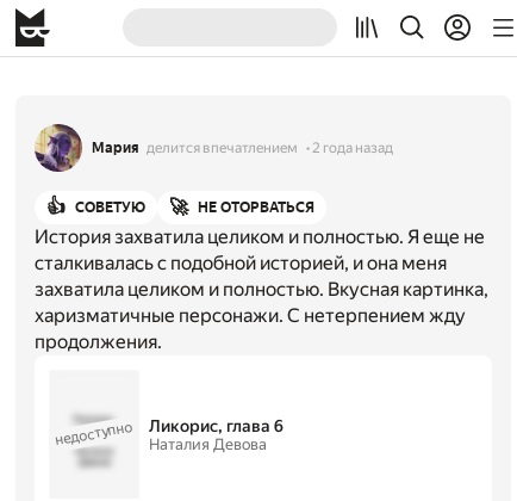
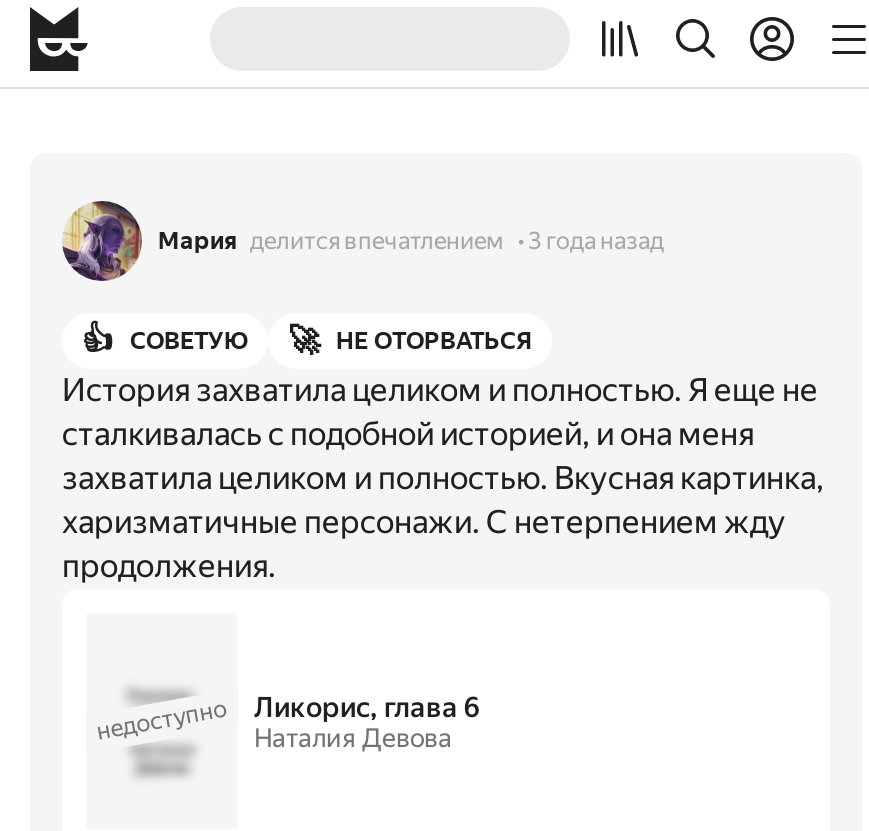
- 2 года назад
+ 3 года назад
